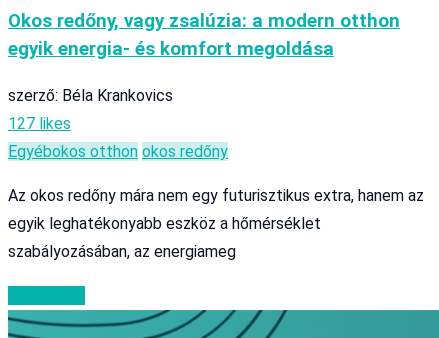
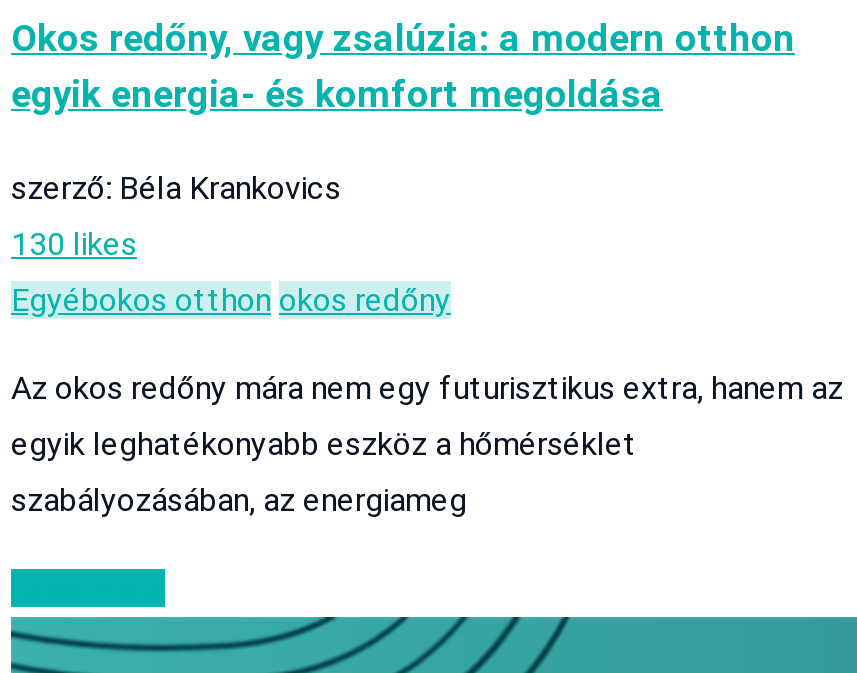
- 127 likes
+ 130 likes
